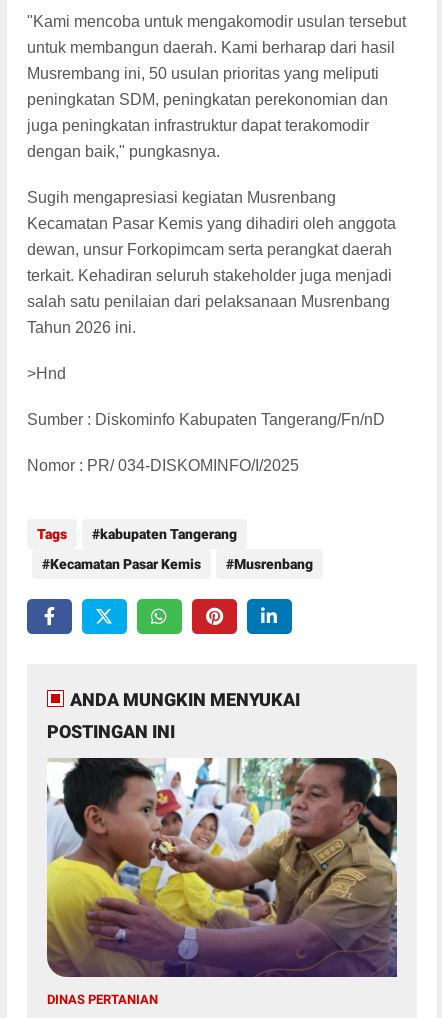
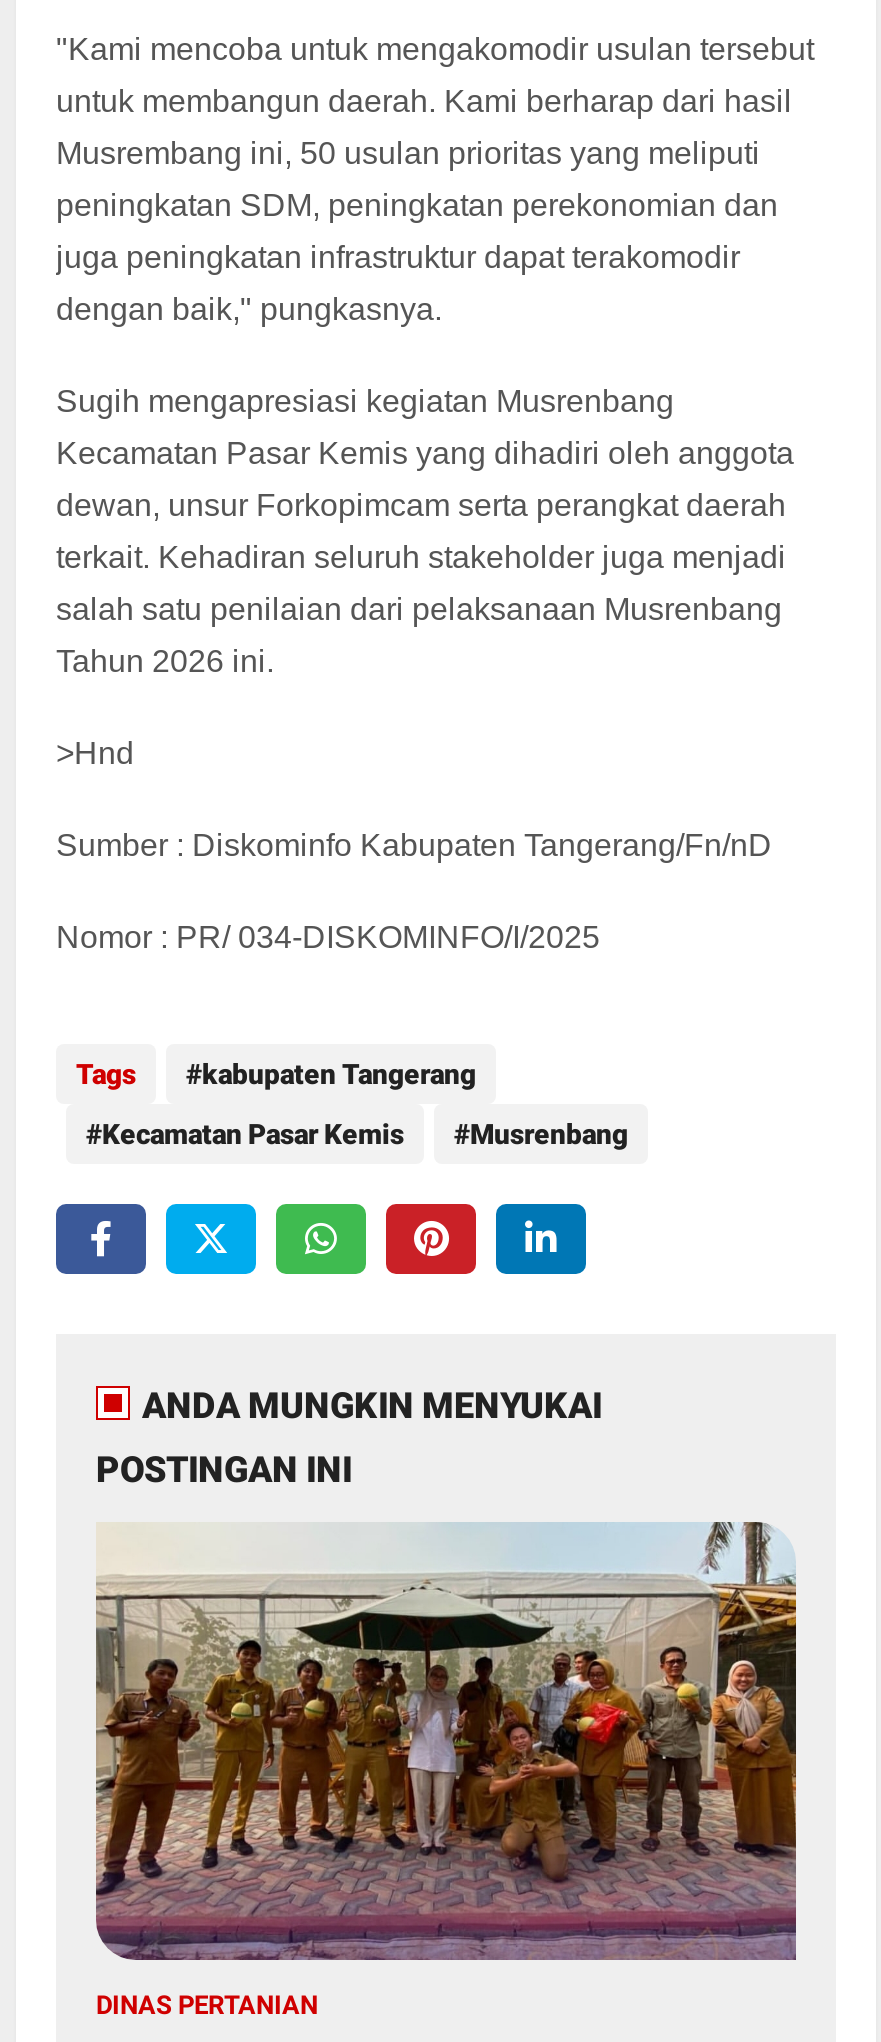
- [image]
+ [image]
